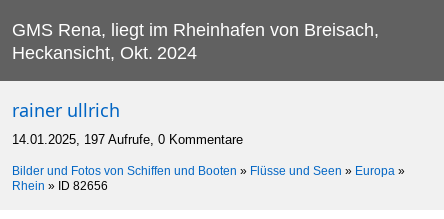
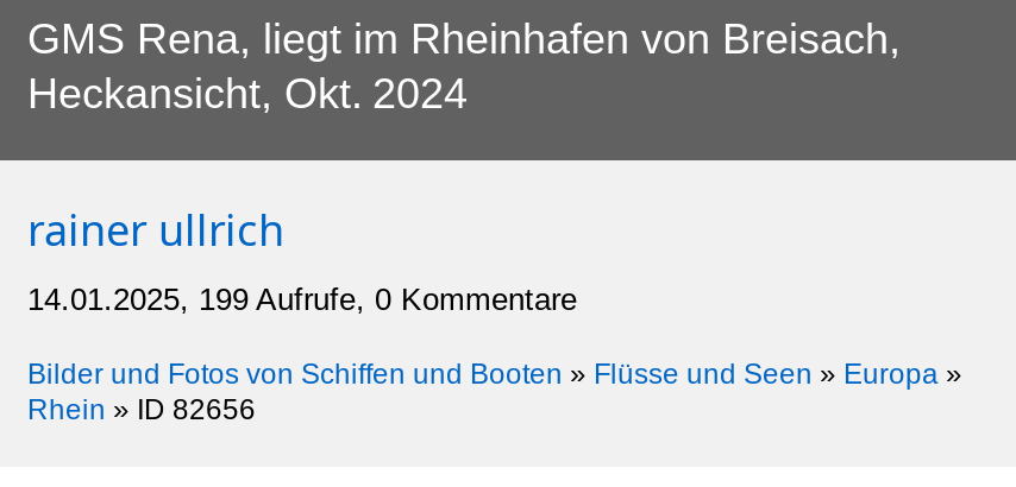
- 14.01.2025, 197 Aufrufe, 0 Kommentare
+ 14.01.2025, 199 Aufrufe, 0 Kommentare
